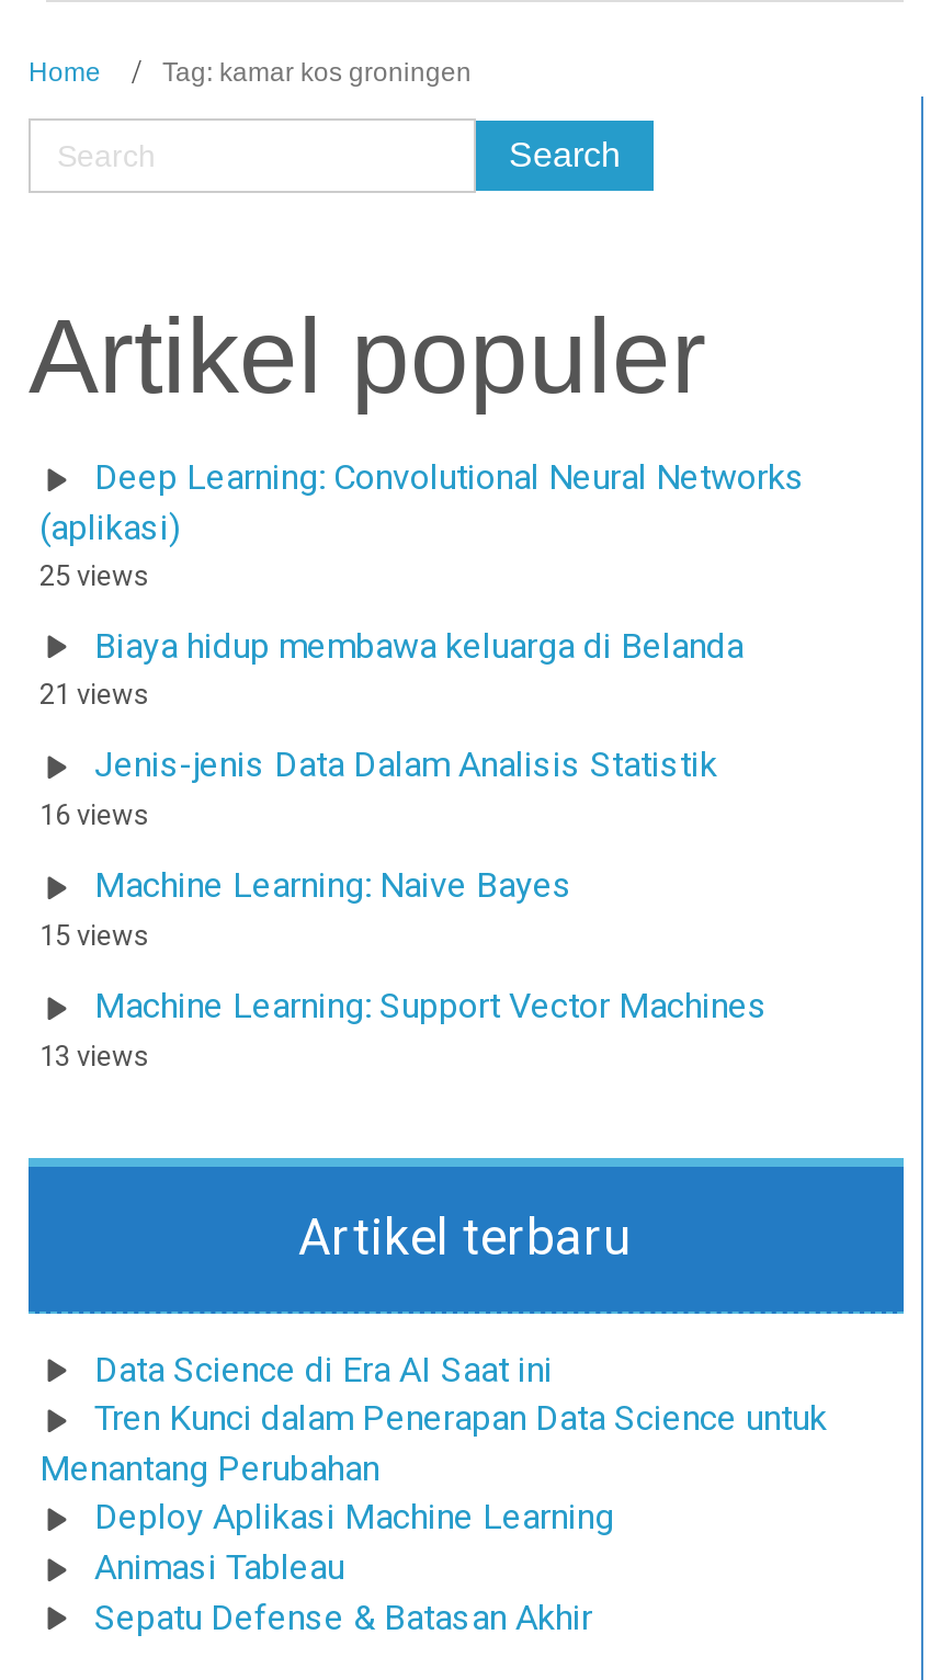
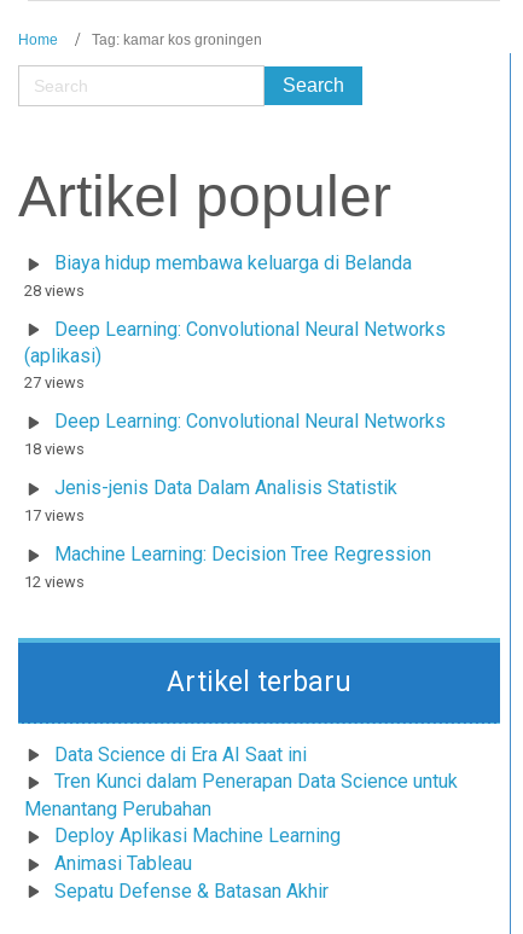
+ 28 views

moved down: Deep Learning: Convolutional Neural Networks | (aplikasi)

- 25 views
+ 27 views

moved up: Biaya hidup membawa keluarga di Belanda

- 21 views
+ Deep Learning: Convolutional Neural Networks
+ 18 views

moved down: Jenis-jenis Data Dalam Analisis Statistik

- 16 views
- Machine Learning: Naive Bayes
- 15 views
- Machine Learning: Support Vector Machines
- 13 views
+ 17 views
+ Machine Learning: Decision Tree Regression
+ 12 views
